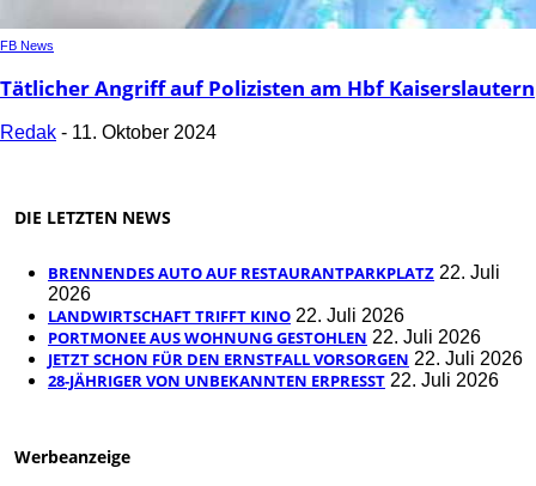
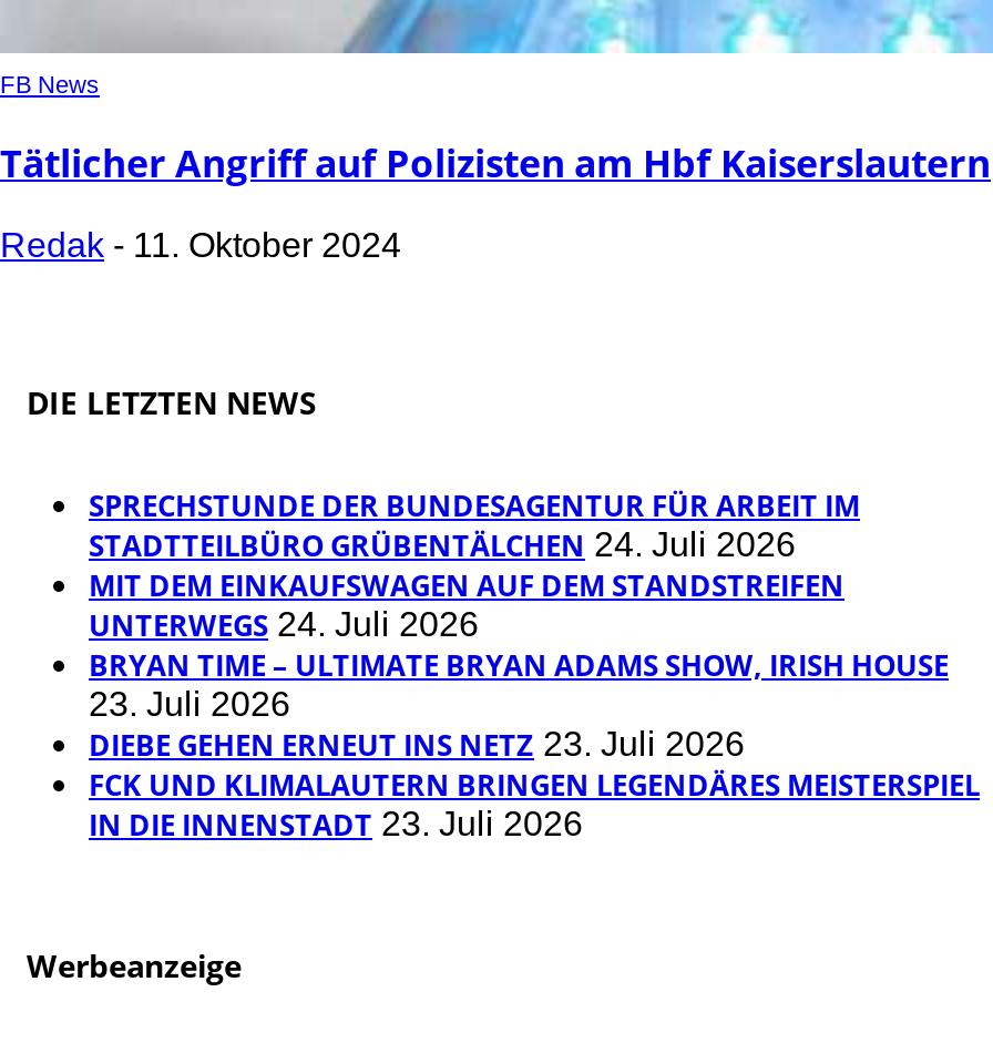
- BRENNENDES AUTO AUF RESTAURANTPARKPLATZ 22. Juli
- 2026
- LANDWIRTSCHAFT TRIFFT KINO 22. Juli 2026
- PORTMONEE AUS WOHNUNG GESTOHLEN 22. Juli 2026
- JETZT SCHON FÜR DEN ERNSTFALL VORSORGEN 22. Juli 2026
- 28-JÄHRIGER VON UNBEKANNTEN ERPRESST 22. Juli 2026
+ SPRECHSTUNDE DER BUNDESAGENTUR FÜR ARBEIT IM
+ STADTTEILBÜRO GRÜBENTÄLCHEN 24. Juli 2026
+ MIT DEM EINKAUFSWAGEN AUF DEM STANDSTREIFEN
+ UNTERWEGS 24. Juli 2026
+ BRYAN TIME – ULTIMATE BRYAN ADAMS SHOW, IRISH HOUSE
+ 23. Juli 2026
+ DIEBE GEHEN ERNEUT INS NETZ 23. Juli 2026
+ FCK UND KLIMALAUTERN BRINGEN LEGENDÄRES MEISTERSPIEL
+ IN DIE INNENSTADT 23. Juli 2026
